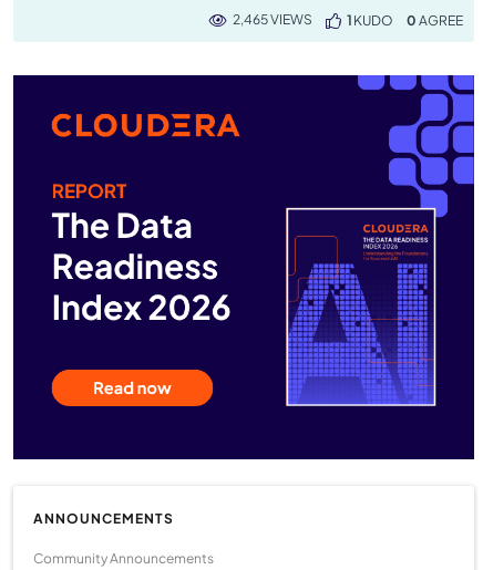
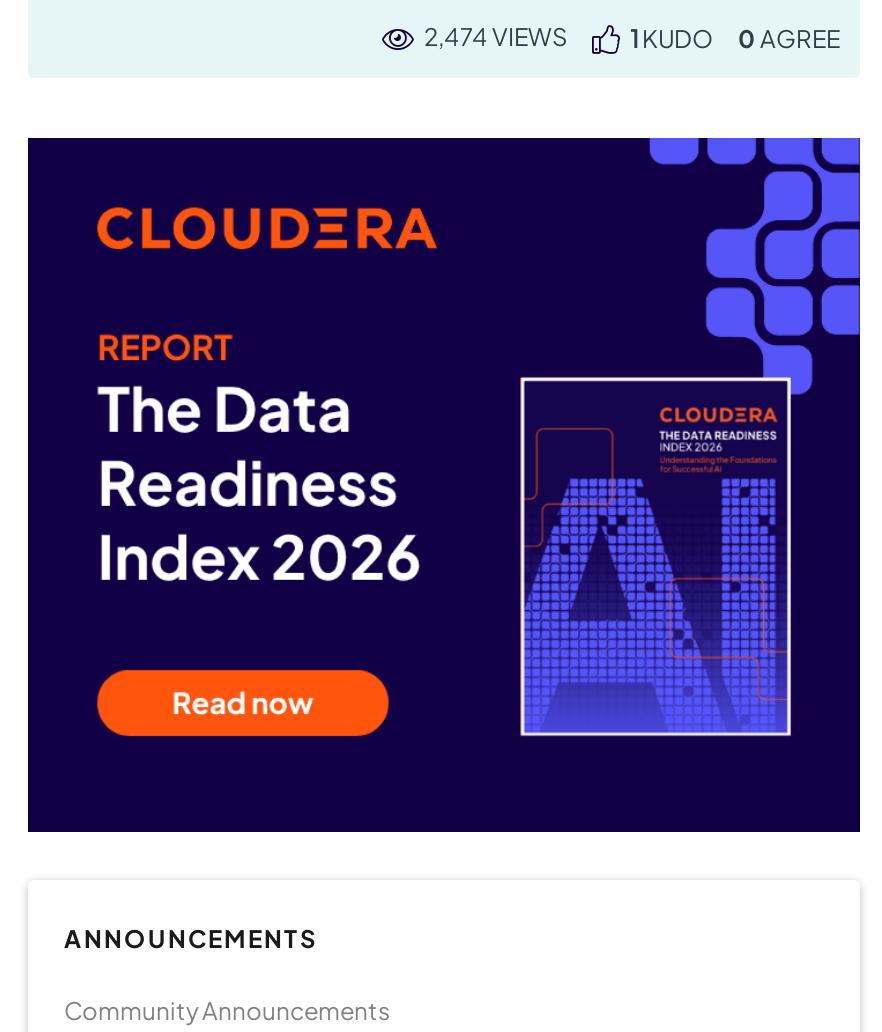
- 2,465 VIEWS
+ 2,474 VIEWS
